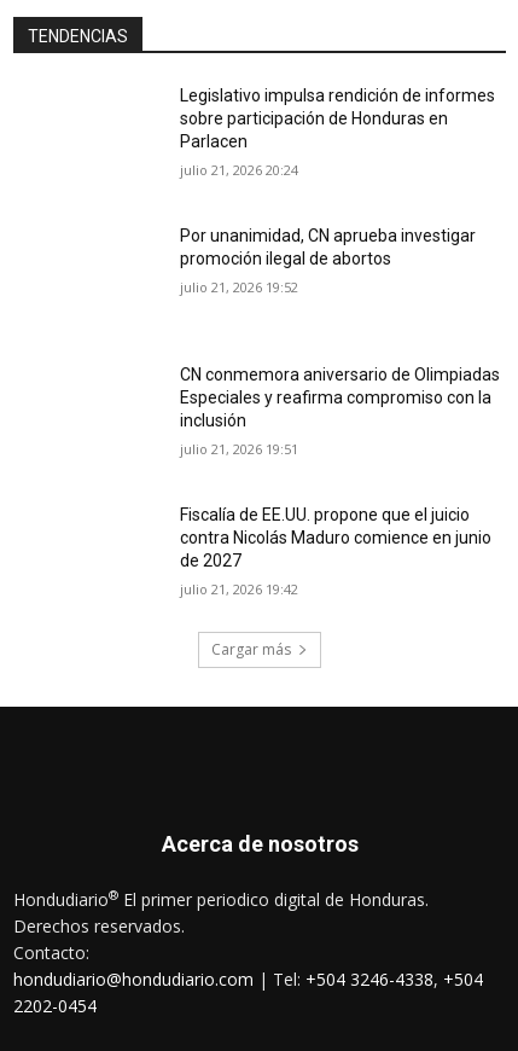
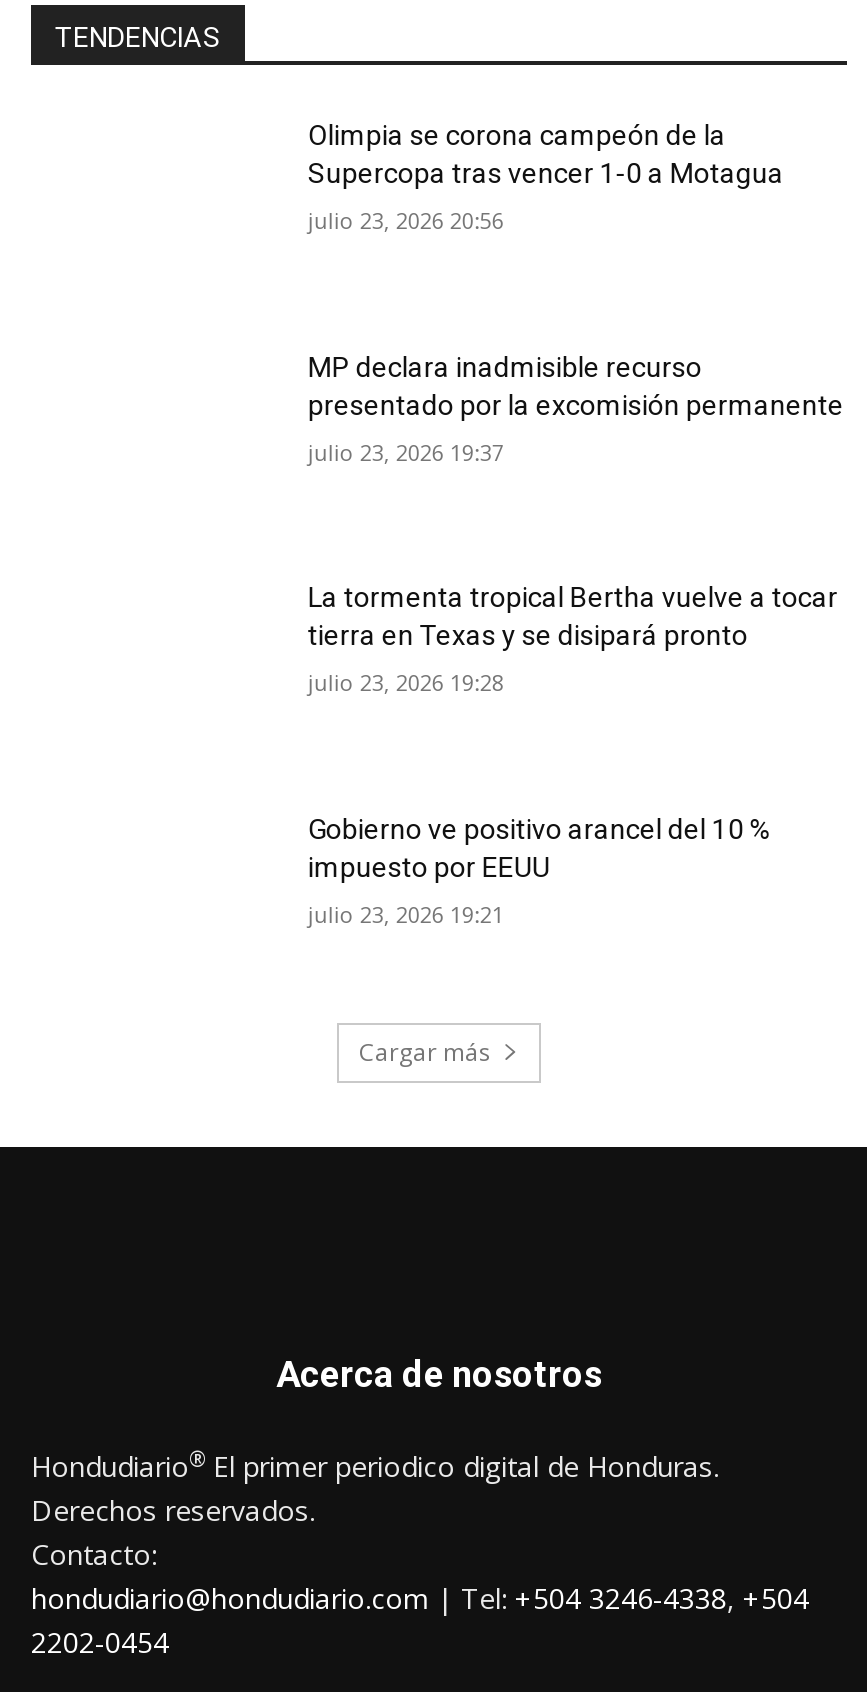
- Legislativo impulsa rendición de informes
- sobre participación de Honduras en
- Parlacen
+ Olimpia se corona campeón de la
+ Supercopa tras vencer 1-0 a Motagua

- julio 21, 2026 20:24
+ julio 23, 2026 20:56

- Por unanimidad, CN aprueba investigar
- promoción ilegal de abortos
+ MP declara inadmisible recurso
+ presentado por la excomisión permanente

- julio 21, 2026 19:52
+ julio 23, 2026 19:37

- CN conmemora aniversario de Olimpiadas
- Especiales y reafirma compromiso con la
- inclusión
+ La tormenta tropical Bertha vuelve a tocar
+ tierra en Texas y se disipará pronto

- julio 21, 2026 19:51
+ julio 23, 2026 19:28

- Fiscalía de EE.UU. propone que el juicio
- contra Nicolás Maduro comience en junio
- de 2027
+ Gobierno ve positivo arancel del 10 %
+ impuesto por EEUU

- julio 21, 2026 19:42
+ julio 23, 2026 19:21
